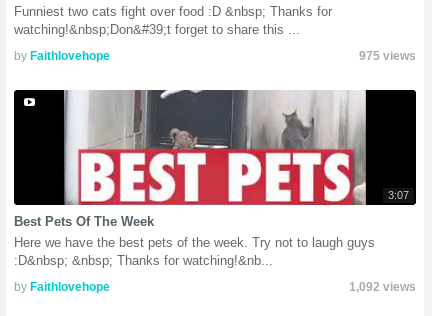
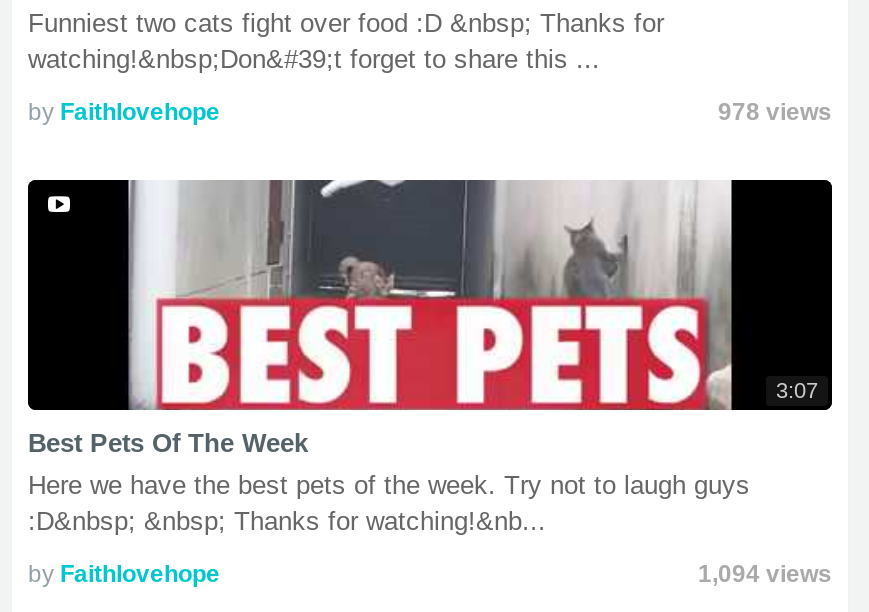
- 975 views
+ 978 views

- 1,092 views
+ 1,094 views
